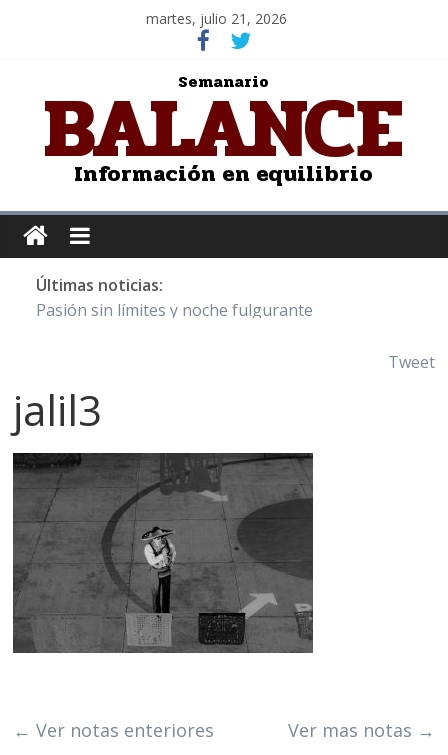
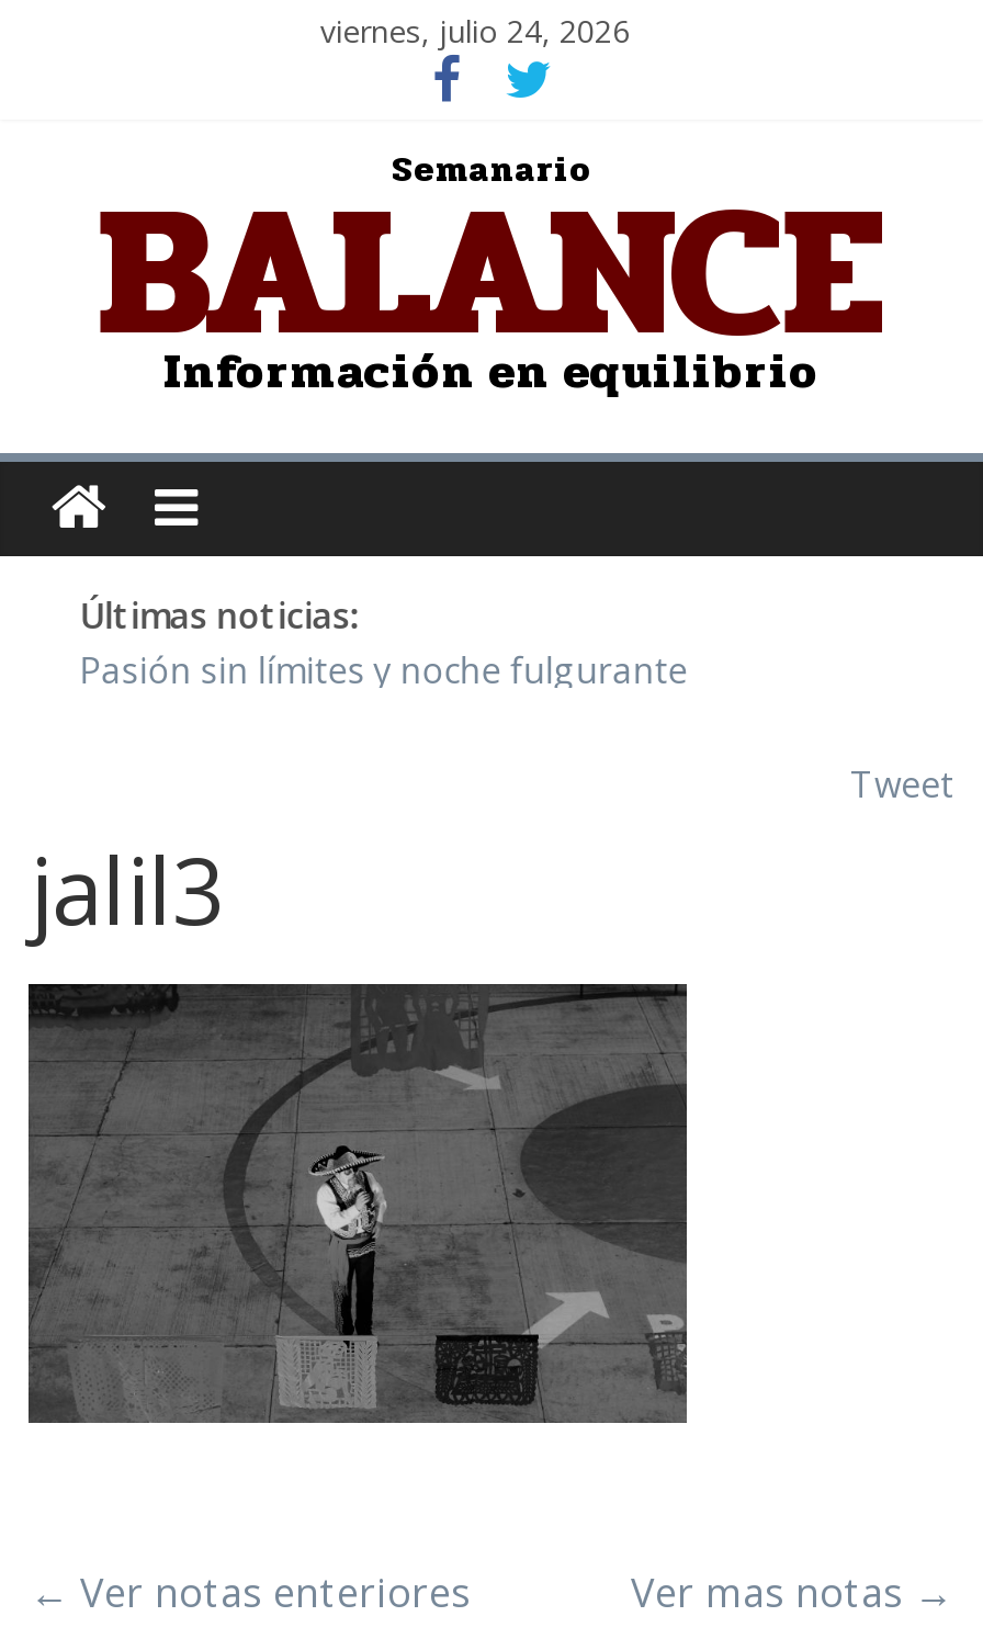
- martes, julio 21, 2026
+ viernes, julio 24, 2026
